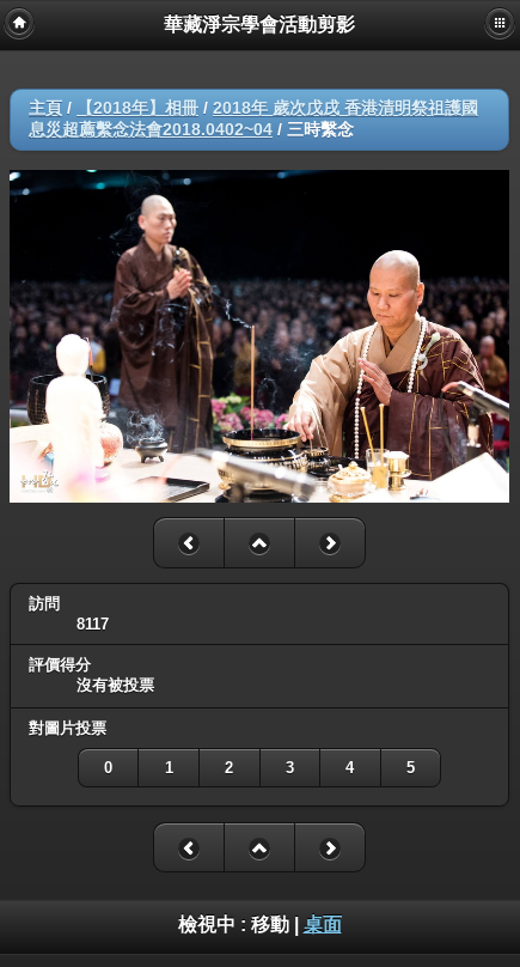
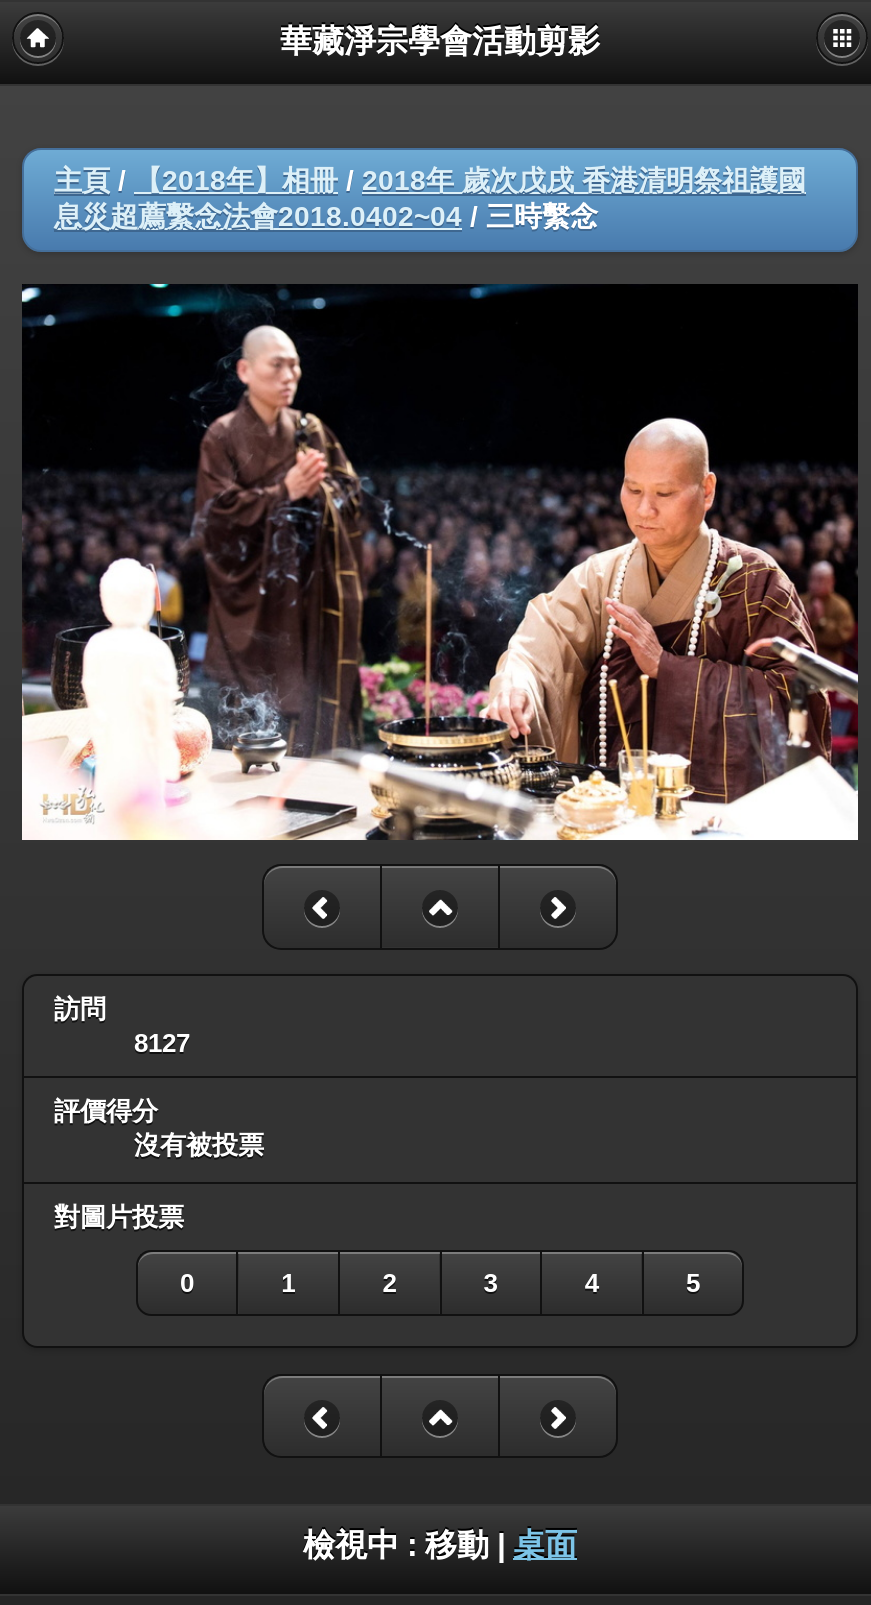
- 8117
+ 8127
